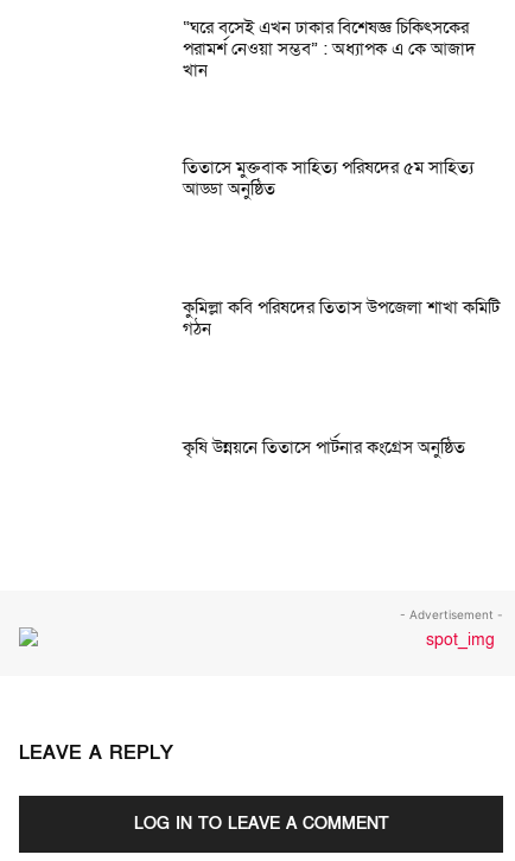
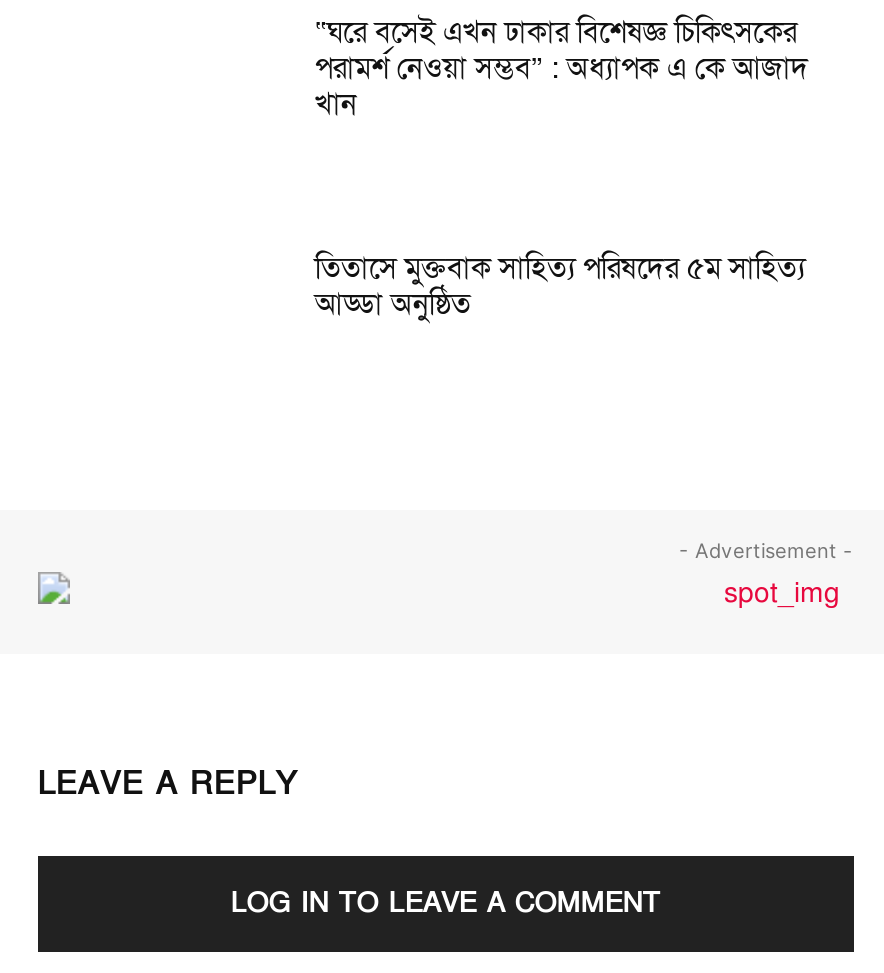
- কুমিল্লা কবি পরিষদের তিতাস উপজেলা শাখা কমিটি
- গঠন

- কৃষি উন্নয়নে তিতাসে পার্টনার কংগ্রেস অনুষ্ঠিত
